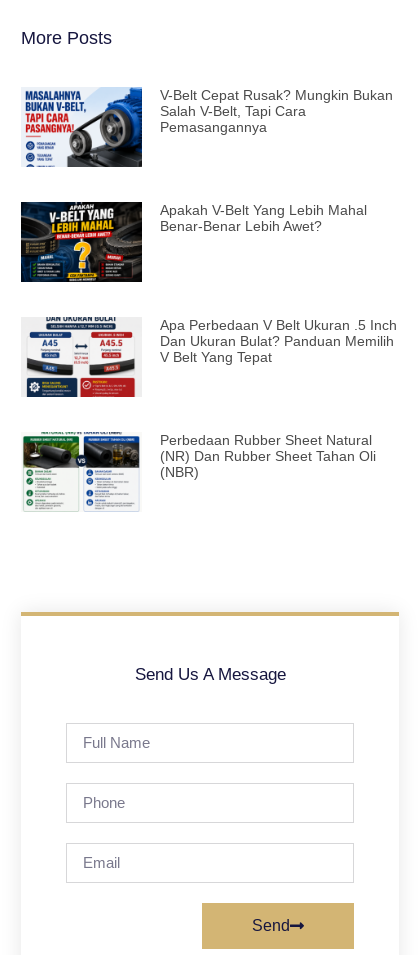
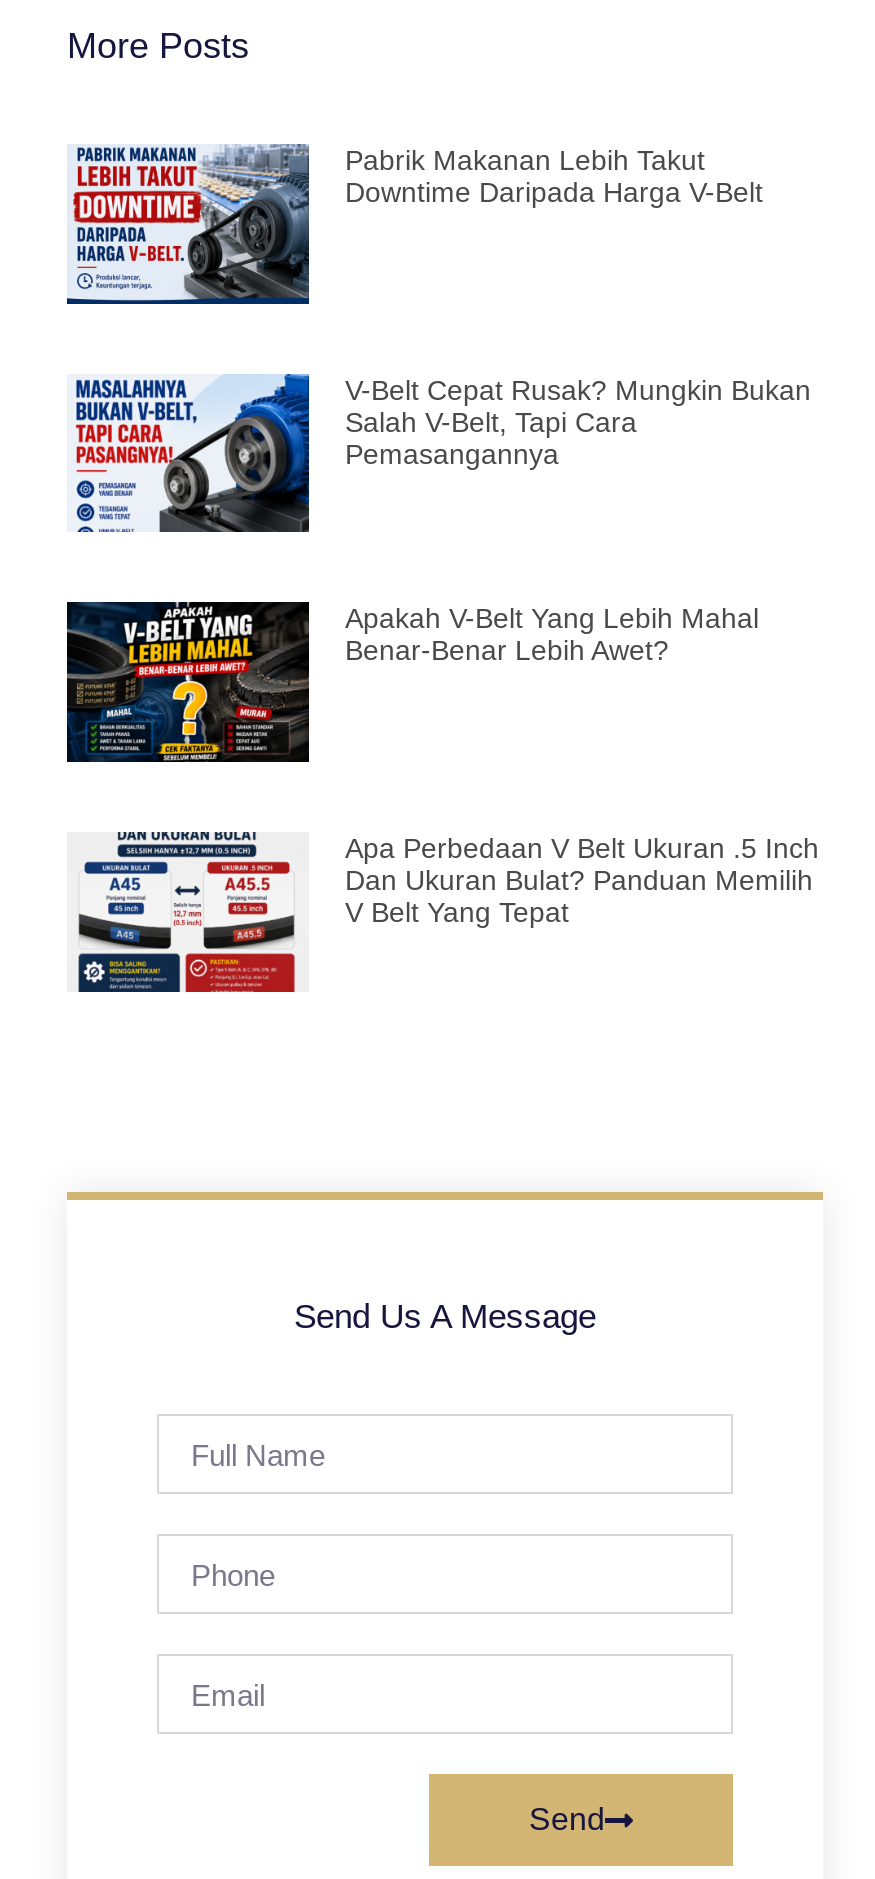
+ [image]
+ Pabrik Makanan Lebih Takut
+ Downtime Daripada Harga V-Belt

moved down: [image] | V-Belt Cepat Rusak? Mungkin Bukan | Salah V-Belt, Tapi Cara | ... | Dan Ukuran Bulat? Panduan Memilih | V Belt Yang Tepat

- [image]
- Perbedaan Rubber Sheet Natural
- (NR) Dan Rubber Sheet Tahan Oli
- (NBR)
